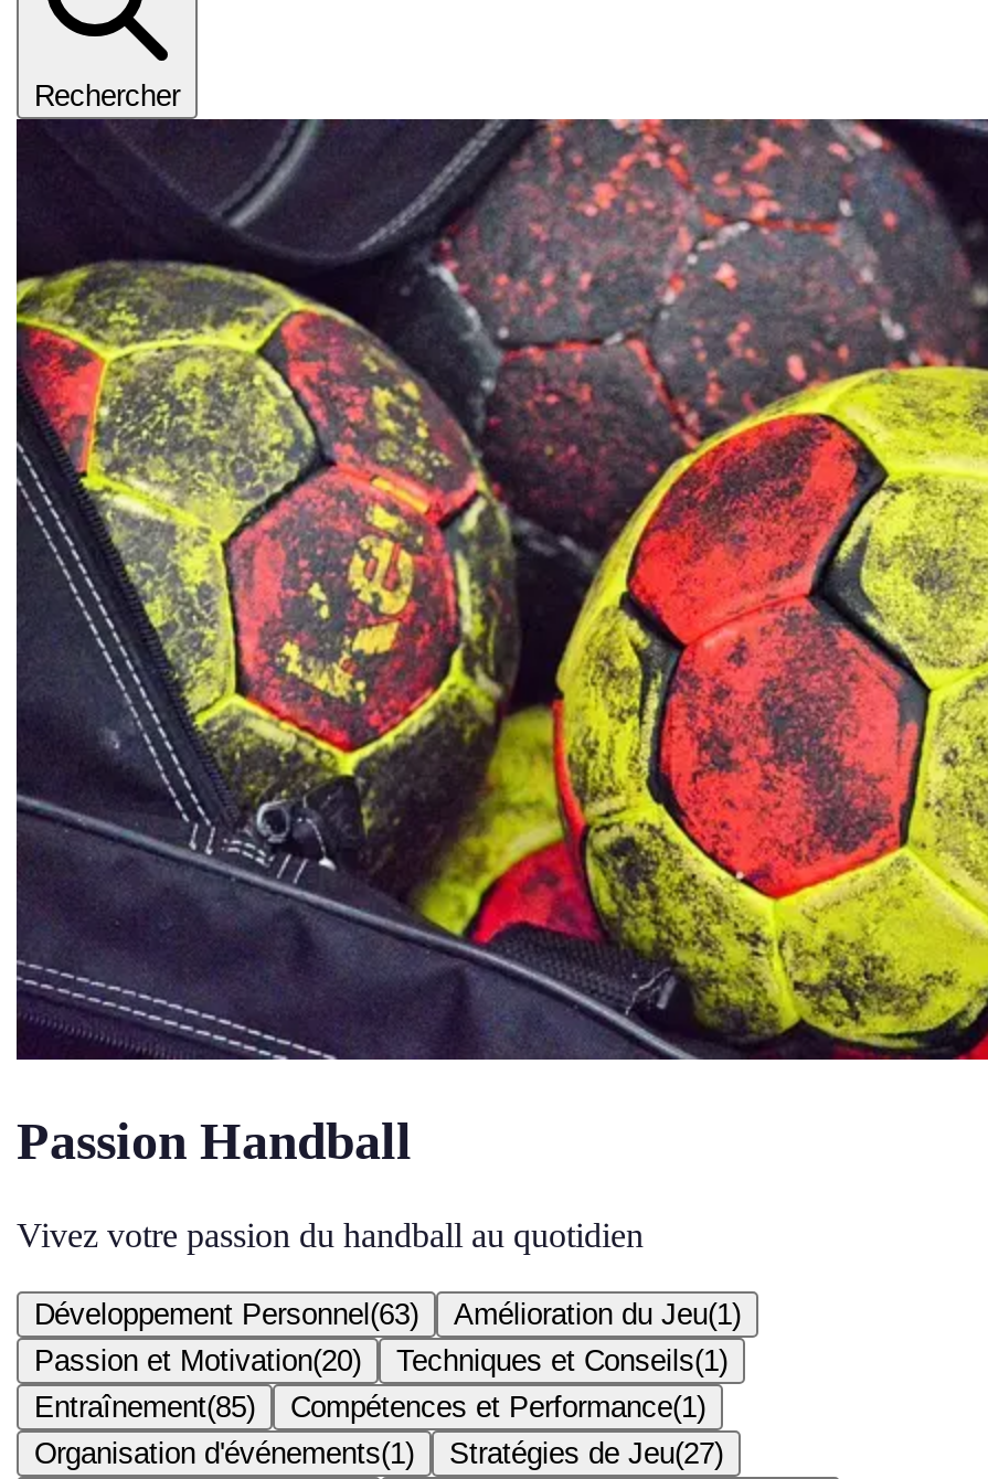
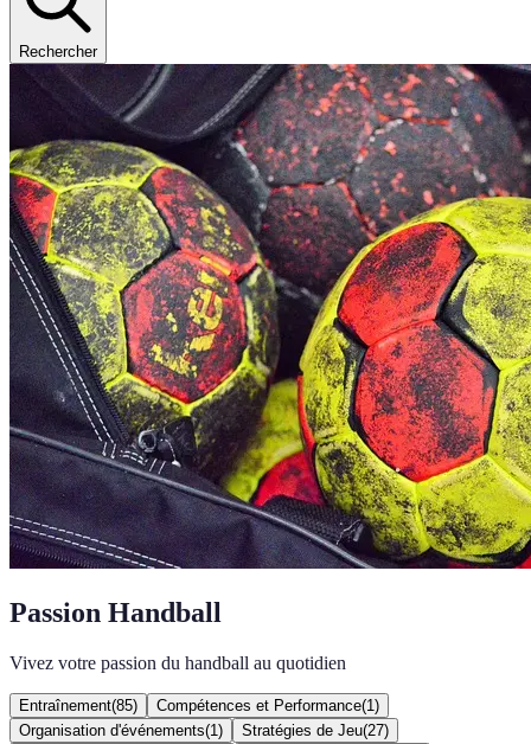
- Développement Personnel(63)
- Amélioration du Jeu(1)
- Passion et Motivation(20)
- Techniques et Conseils(1)
